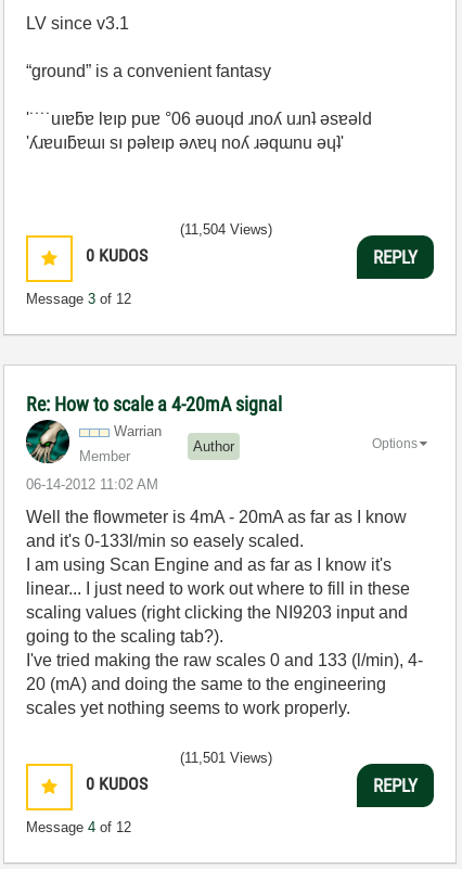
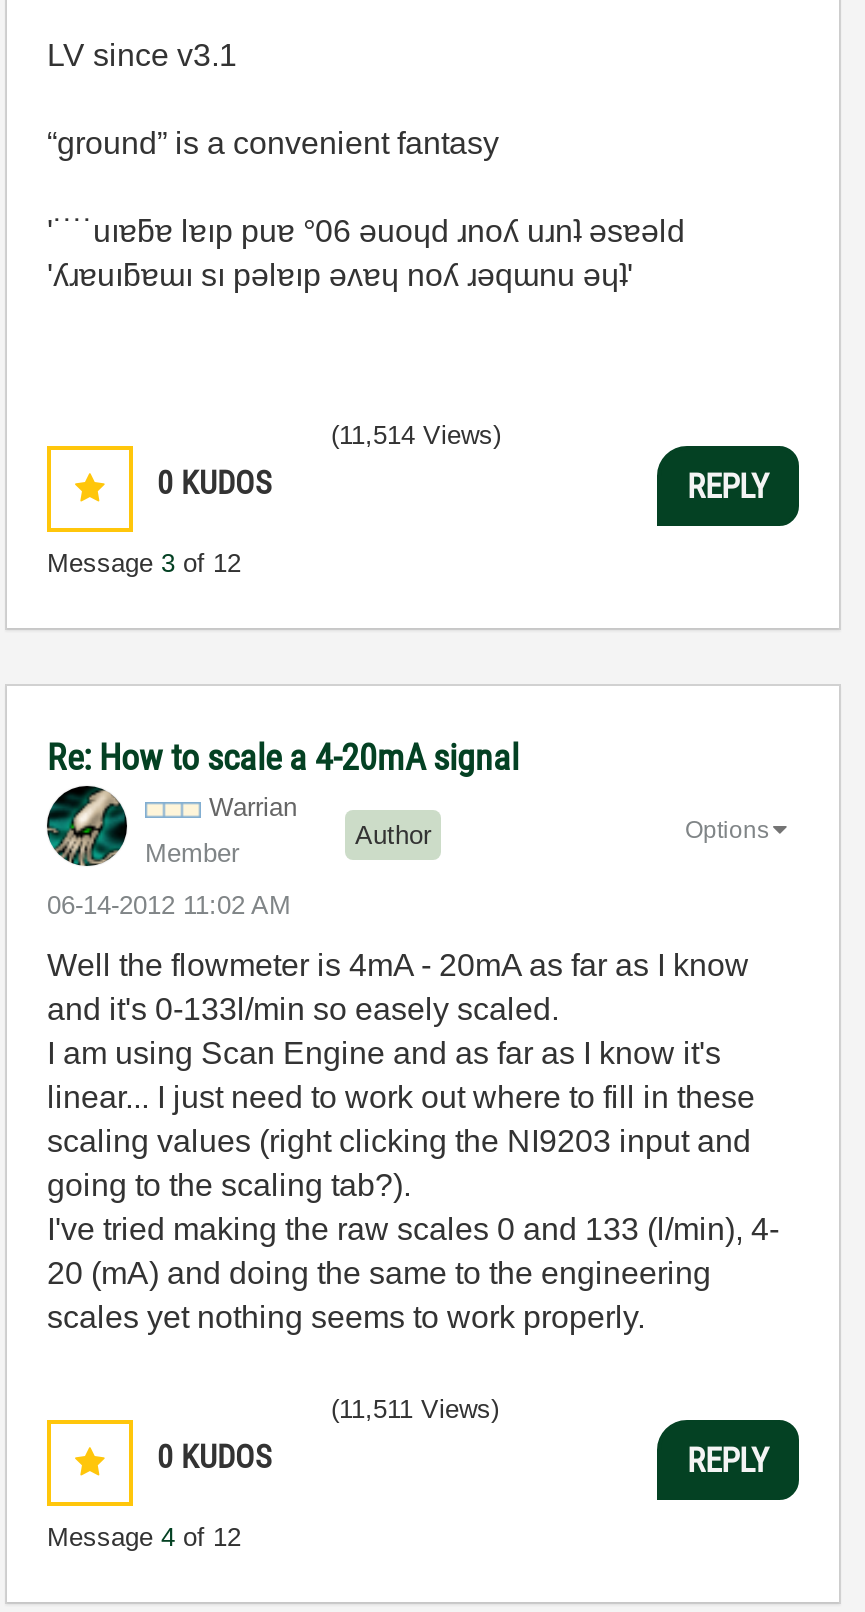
- (11,504 Views)
+ (11,514 Views)

- (11,501 Views)
+ (11,511 Views)
